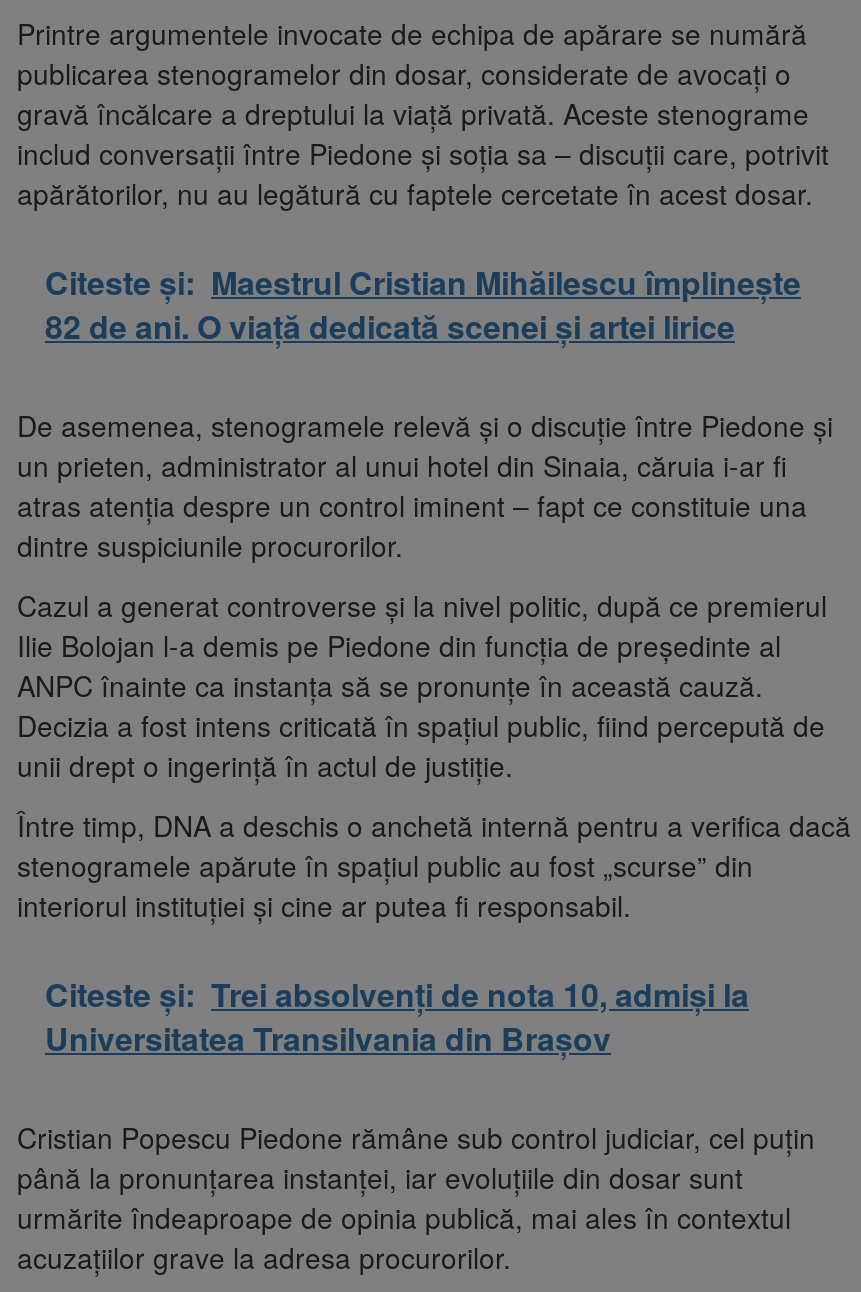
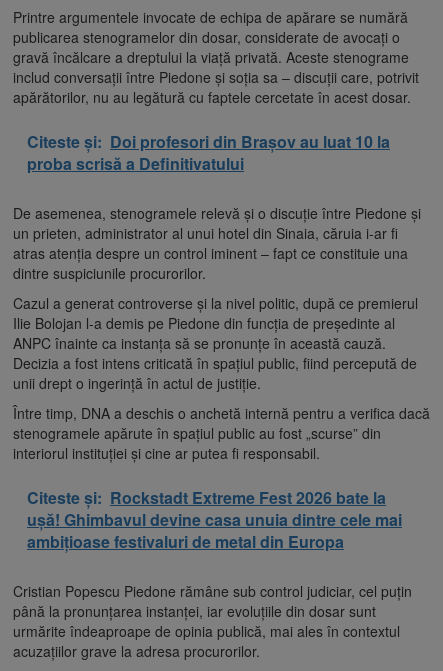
- Citeste și: Maestrul Cristian Mihăilescu împlinește
- 82 de ani. O viață dedicată scenei și artei lirice
+ Citeste și: Doi profesori din Brașov au luat 10 la
+ proba scrisă a Definitivatului

- Citeste și: Trei absolvenți de nota 10, admiși la
- Universitatea Transilvania din Brașov
+ Citeste și: Rockstadt Extreme Fest 2026 bate la
+ ușă! Ghimbavul devine casa unuia dintre cele mai
+ ambițioase festivaluri de metal din Europa
